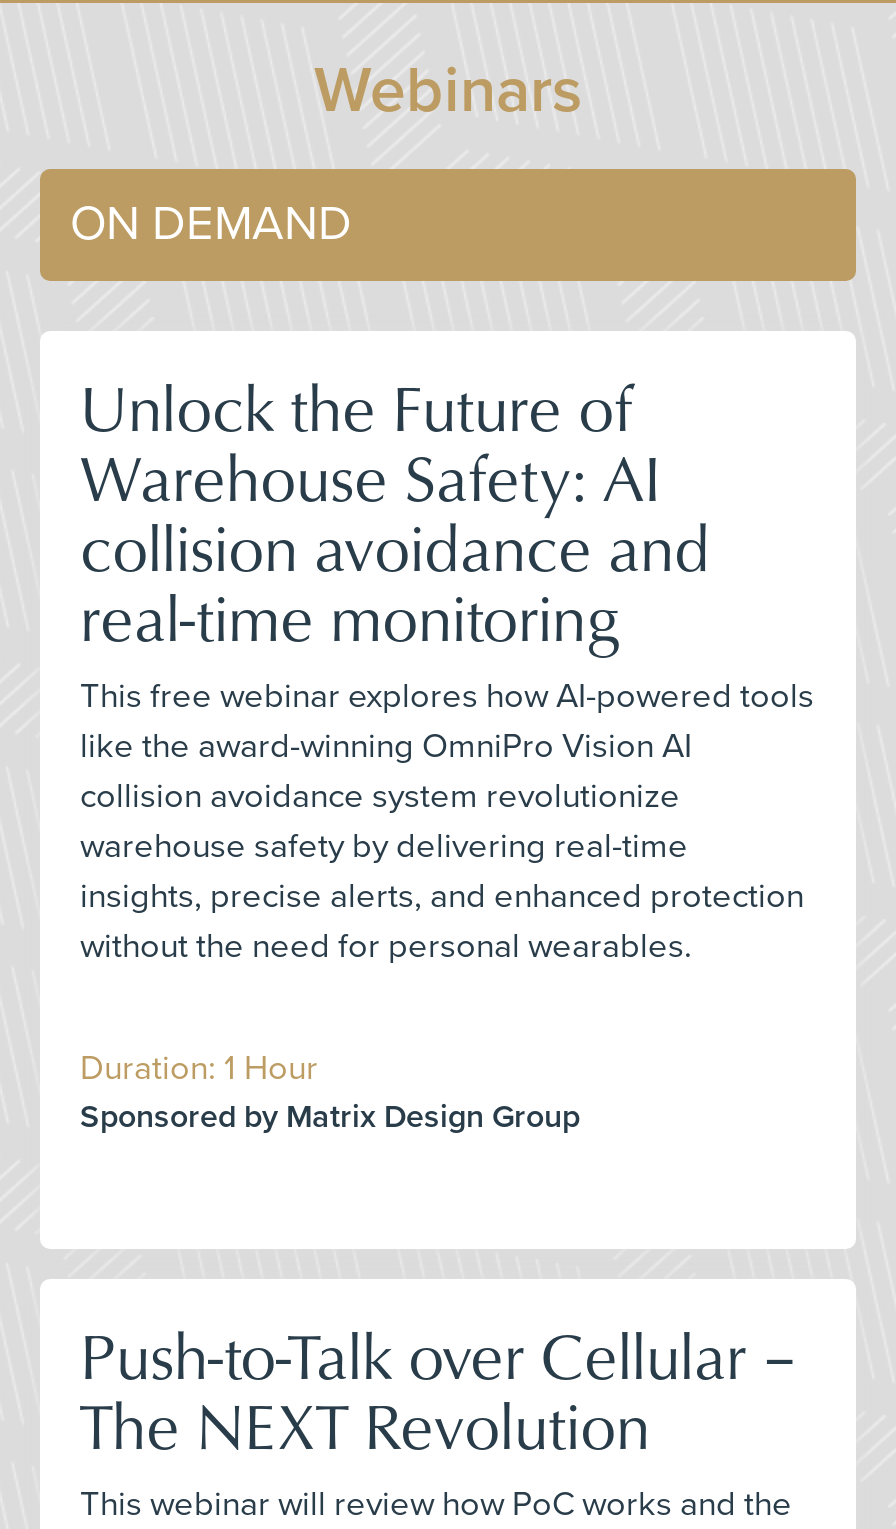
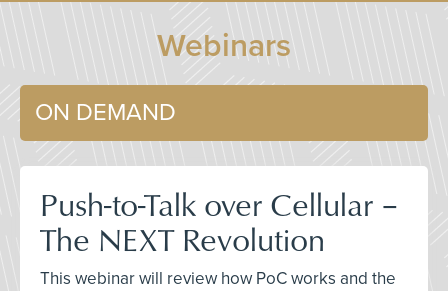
- Unlock the Future of
- Warehouse Safety: AI
- collision avoidance and
- real-time monitoring
- This free webinar explores how AI-powered tools
- like the award-winning OmniPro Vision AI
- collision avoidance system revolutionize
- warehouse safety by delivering real-time
- insights, precise alerts, and enhanced protection
- without the need for personal wearables.
- Duration: 1 Hour
- Sponsored by Matrix Design Group
